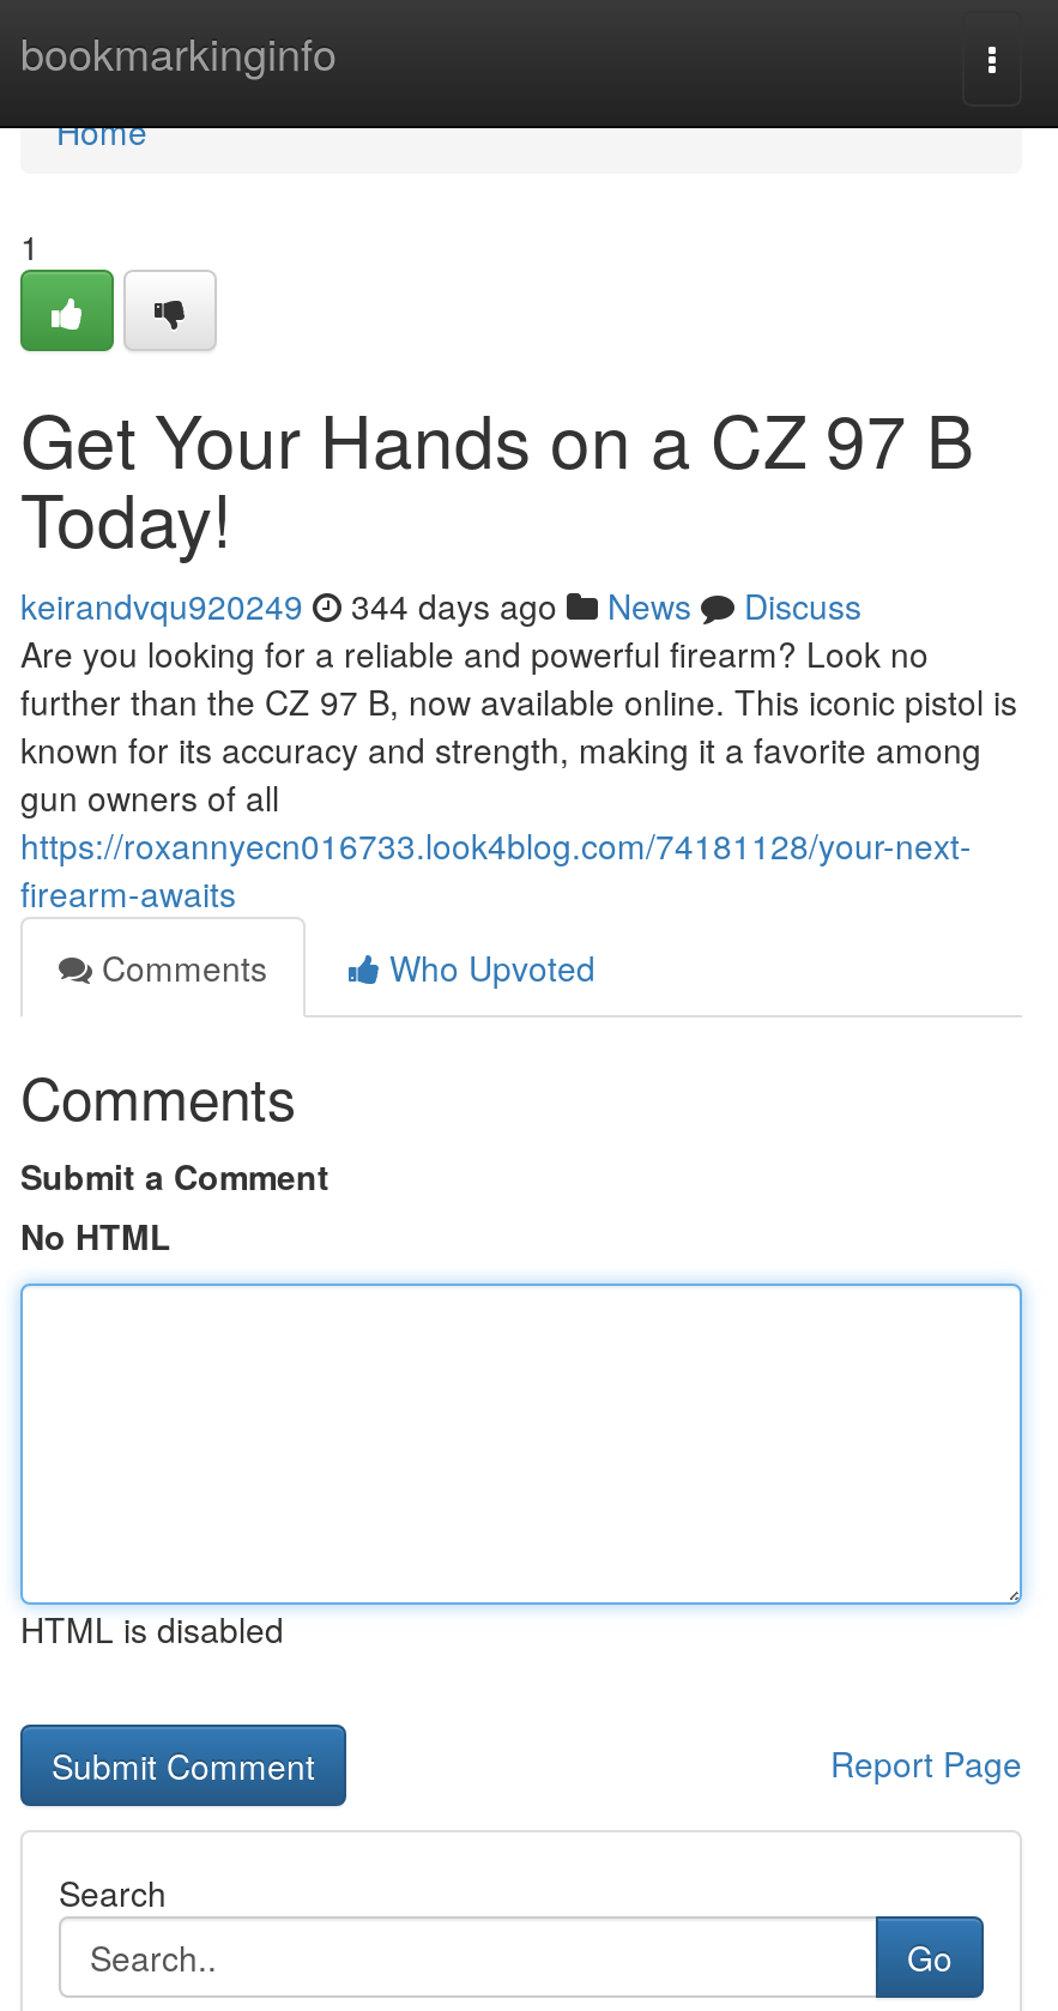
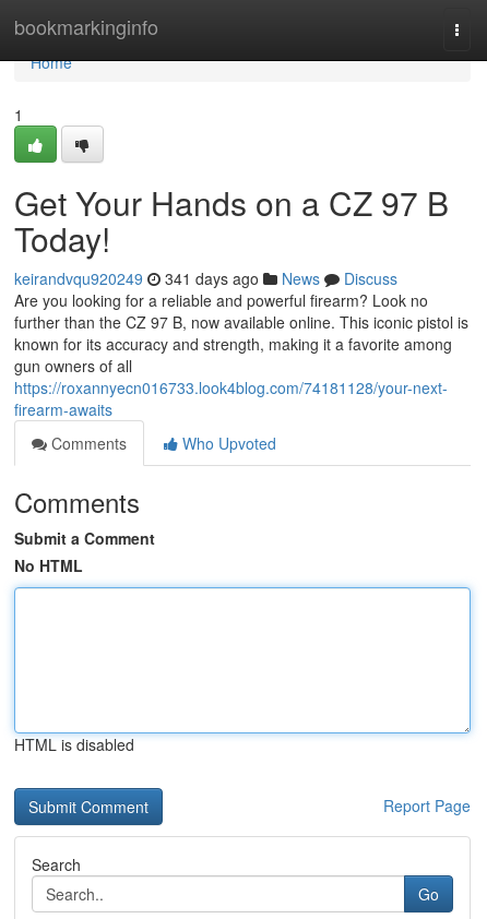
- keirandvqu920249 344 days ago News Discuss
+ keirandvqu920249 341 days ago News Discuss
